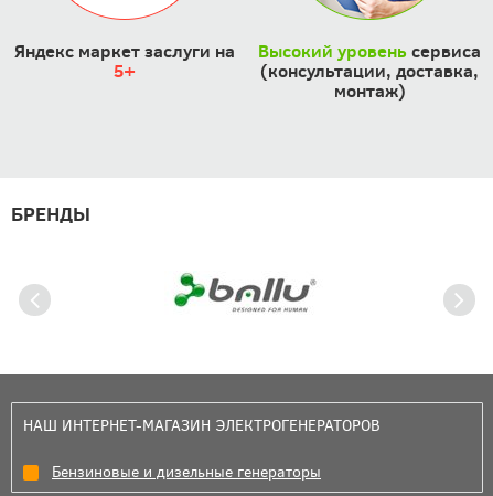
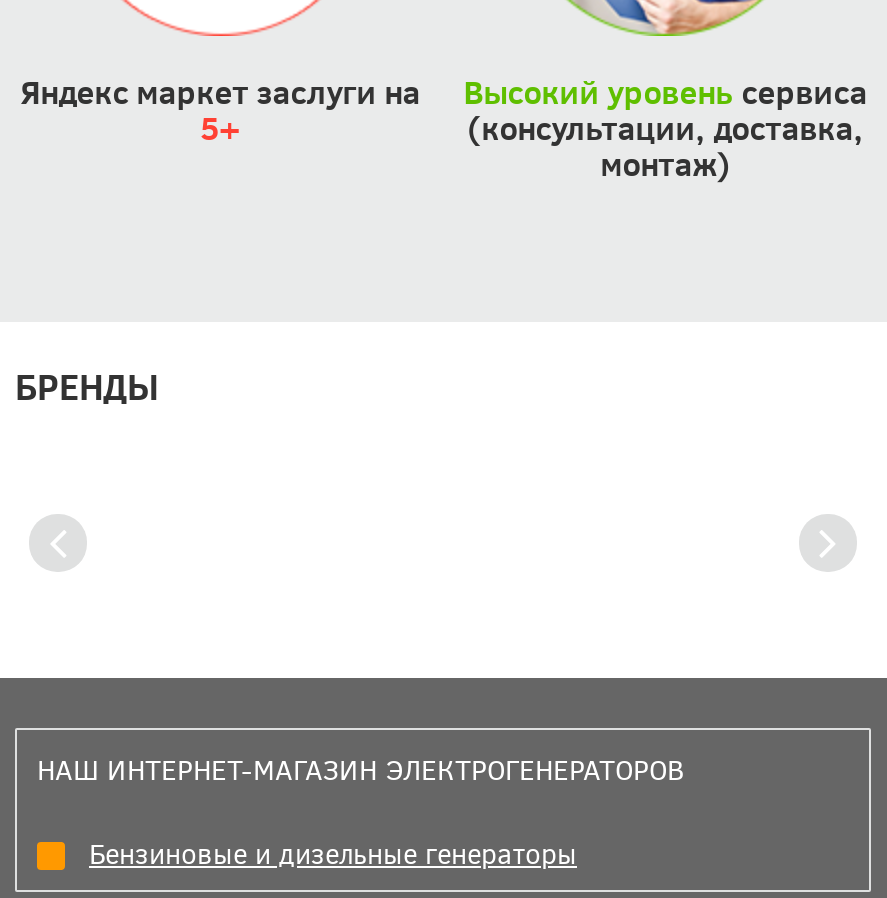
- [image]
